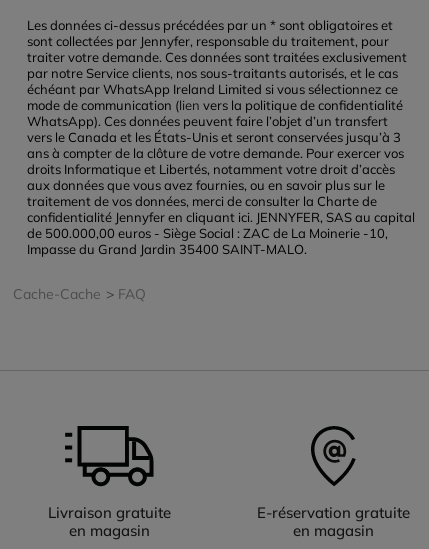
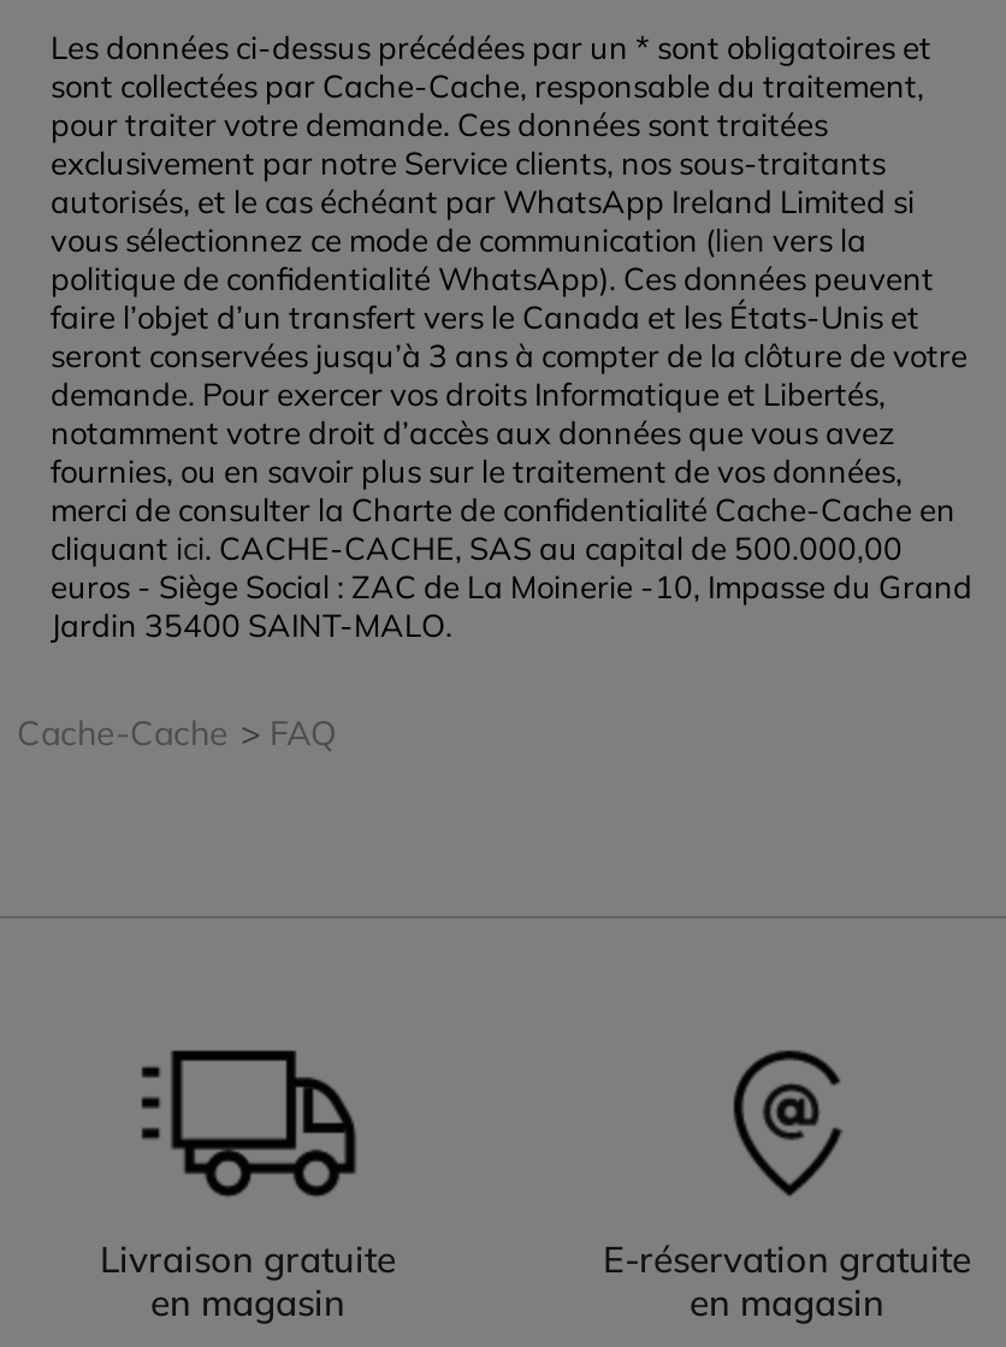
- sont collectées par Jennyfer, responsable du traitement, pour
- traiter votre demande. Ces données sont traitées exclusivement
- par notre Service clients, nos sous-traitants autorisés, et le cas
- échéant par WhatsApp Ireland Limited si vous sélectionnez ce
- mode de communication (lien vers la politique de confidentialité
- WhatsApp). Ces données peuvent faire l’objet d’un transfert
- vers le Canada et les États-Unis et seront conservées jusqu’à 3
- ans à compter de la clôture de votre demande. Pour exercer vos
- droits Informatique et Libertés, notamment votre droit d’accès
- aux données que vous avez fournies, ou en savoir plus sur le
- traitement de vos données, merci de consulter la Charte de
- confidentialité Jennyfer en cliquant ici. JENNYFER, SAS au capital
- de 500.000,00 euros - Siège Social : ZAC de La Moinerie -10,
- Impasse du Grand Jardin 35400 SAINT-MALO.
+ sont collectées par Cache-Cache, responsable du traitement,
+ pour traiter votre demande. Ces données sont traitées
+ exclusivement par notre Service clients, nos sous-traitants
+ autorisés, et le cas échéant par WhatsApp Ireland Limited si
+ vous sélectionnez ce mode de communication (lien vers la
+ politique de confidentialité WhatsApp). Ces données peuvent
+ faire l’objet d’un transfert vers le Canada et les États-Unis et
+ seront conservées jusqu’à 3 ans à compter de la clôture de votre
+ demande. Pour exercer vos droits Informatique et Libertés,
+ notamment votre droit d’accès aux données que vous avez
+ fournies, ou en savoir plus sur le traitement de vos données,
+ merci de consulter la Charte de confidentialité Cache-Cache en
+ cliquant ici. CACHE-CACHE, SAS au capital de 500.000,00
+ euros - Siège Social : ZAC de La Moinerie -10, Impasse du Grand
+ Jardin 35400 SAINT-MALO.
